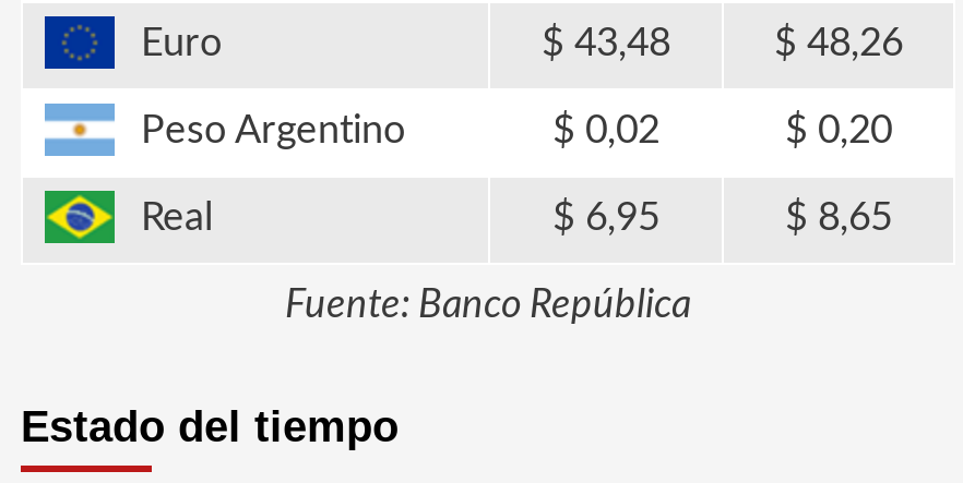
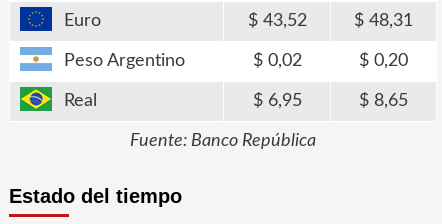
- 43,48
+ 43,52

- 48,26
+ 48,31
